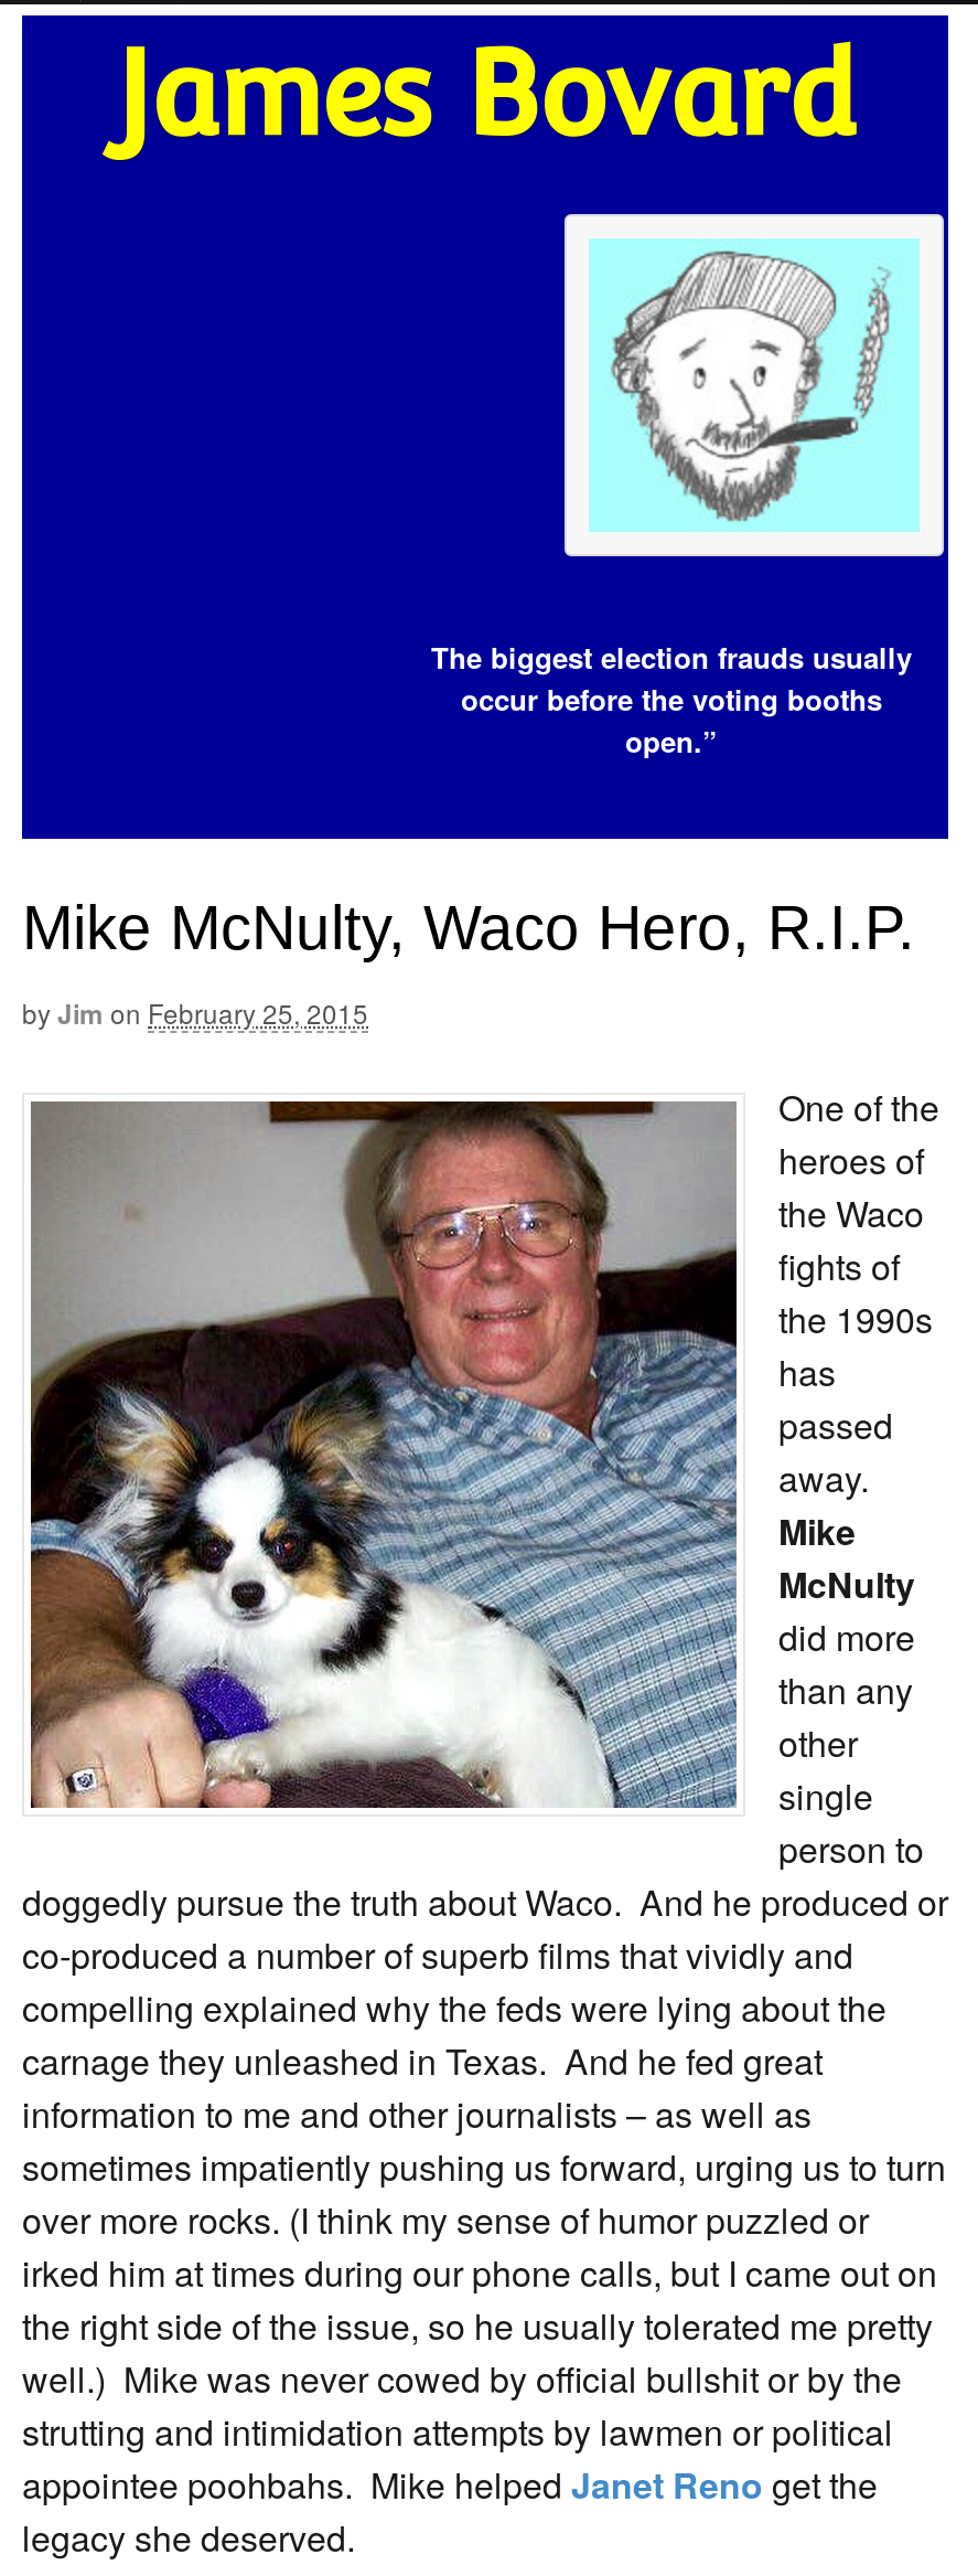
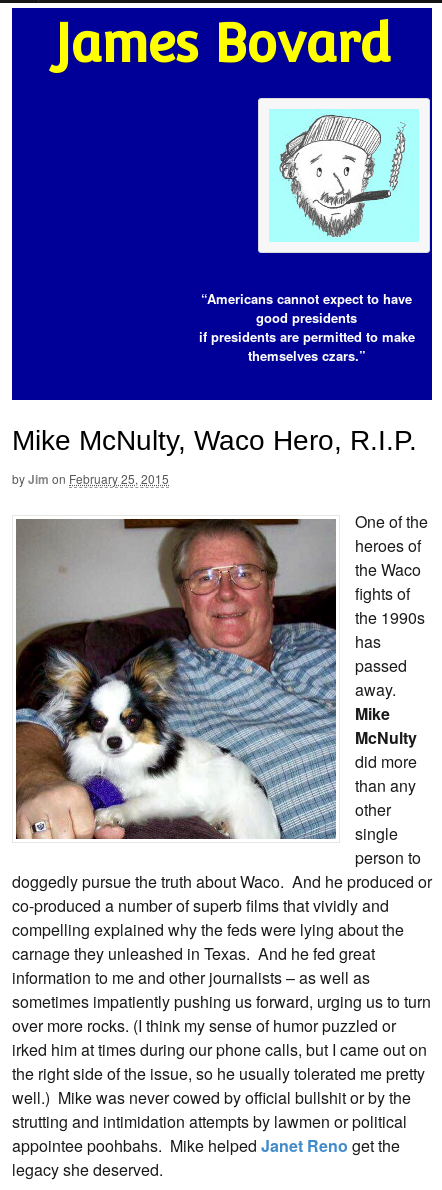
- The biggest election frauds usually
- occur before the voting booths
- open.”
+ “Americans cannot expect to have
+ good presidents
+ if presidents are permitted to make
+ themselves czars.”
